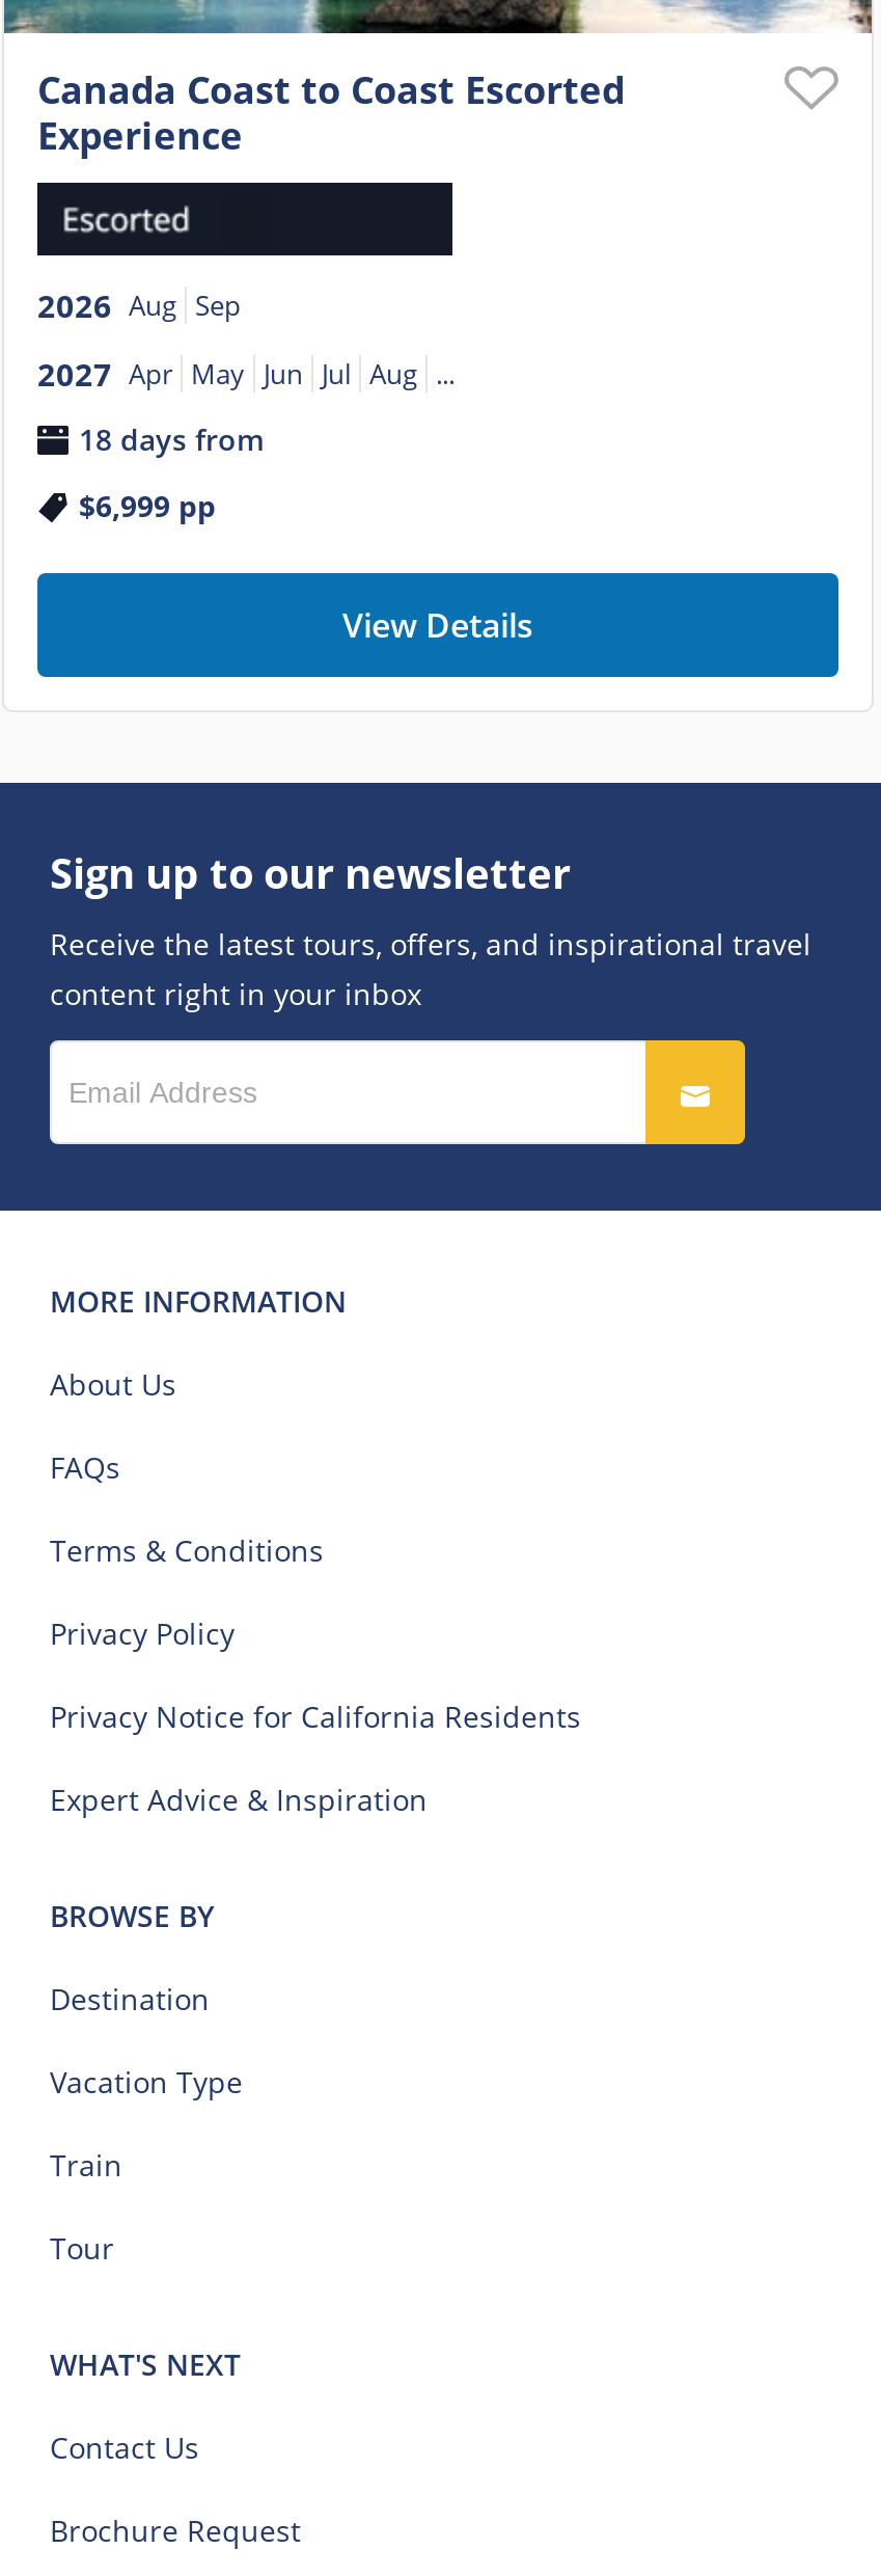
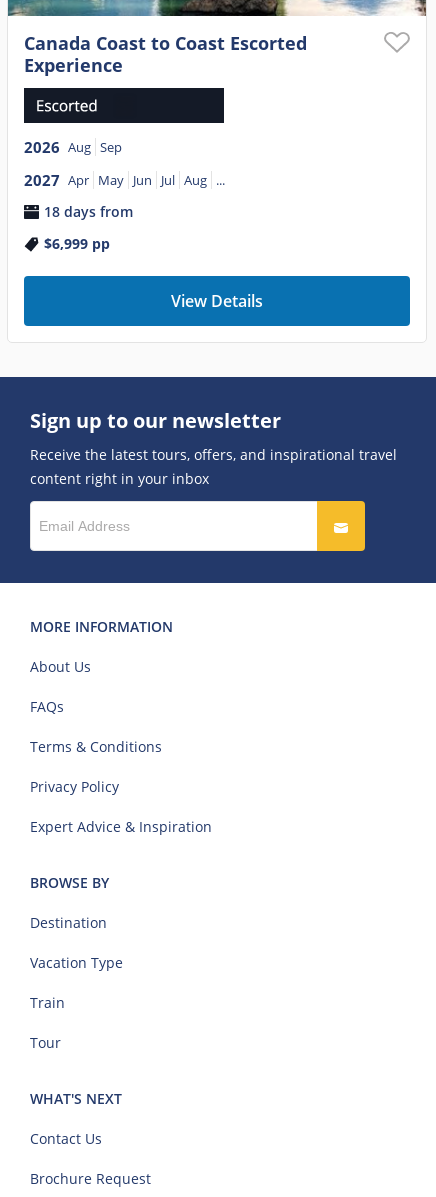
- Privacy Notice for California Residents
